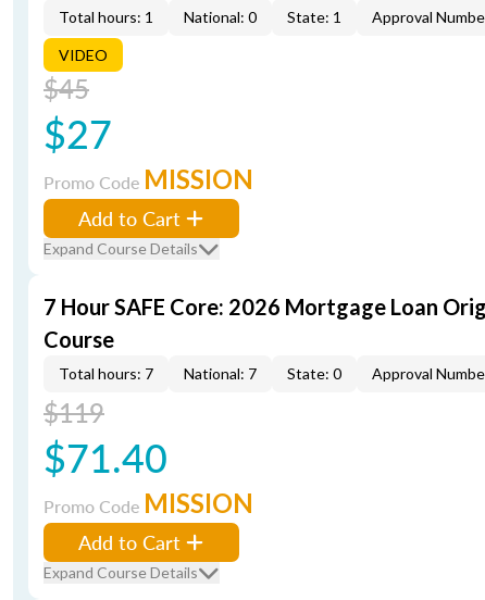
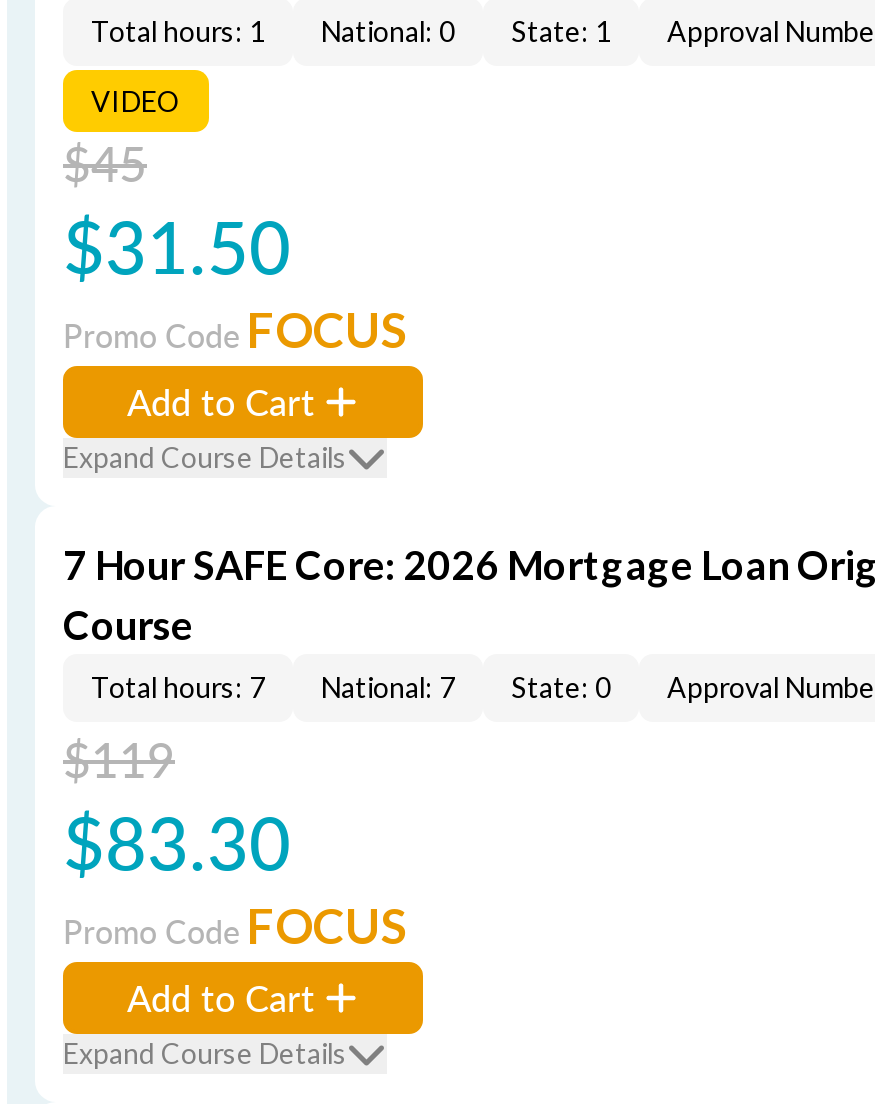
- $27
+ $31.50

- Promo Code MISSION
+ Promo Code FOCUS

- $71.40
+ $83.30

- Promo Code MISSION
+ Promo Code FOCUS
